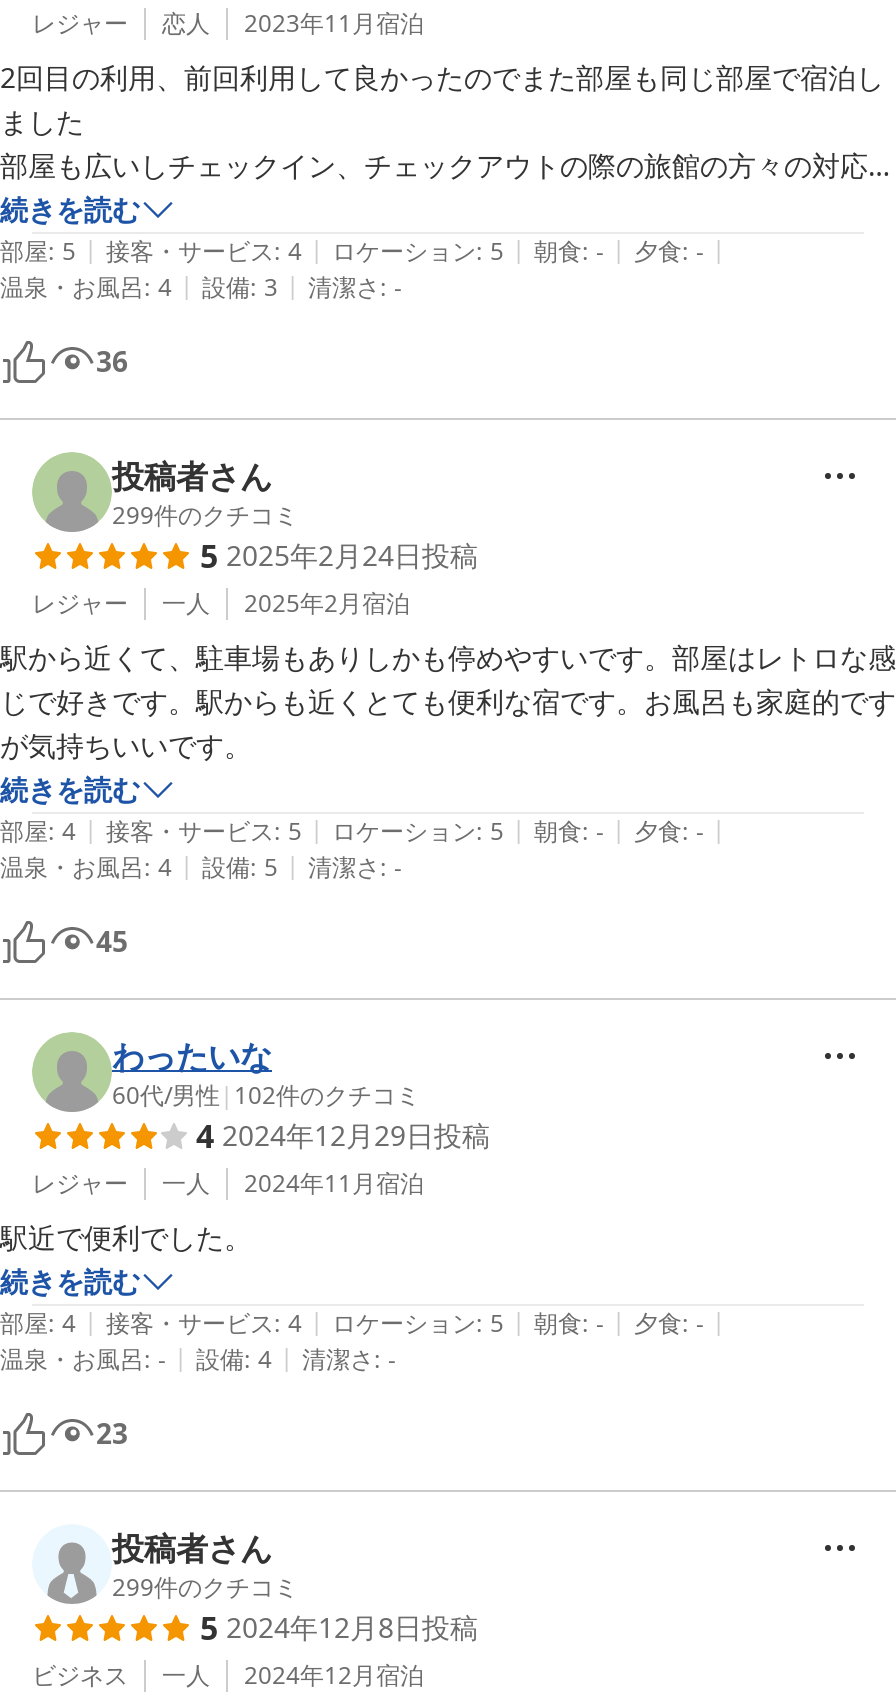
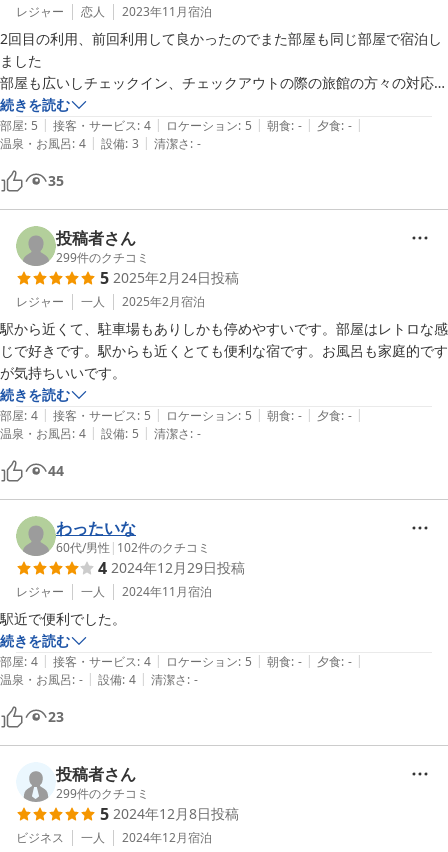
- 36
+ 35

- 45
+ 44
